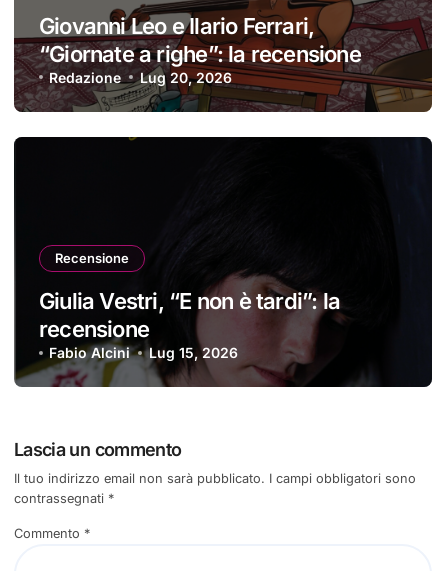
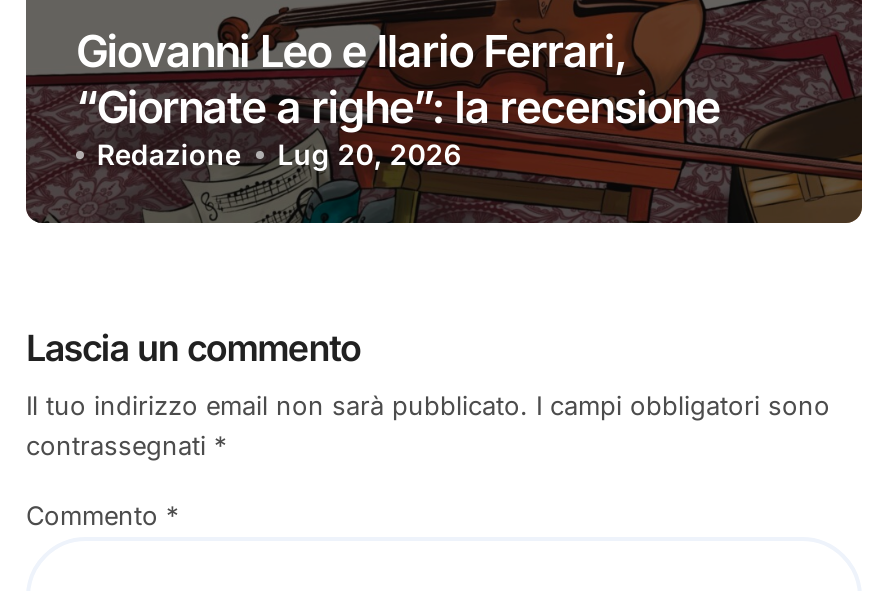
- [image]
- Recensione
- Giulia Vestri, “E non è tardi”: la
- recensione
- Fabio Alcini
- Lug 15, 2026
